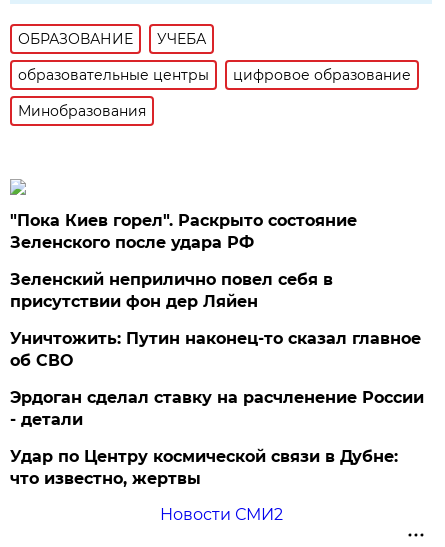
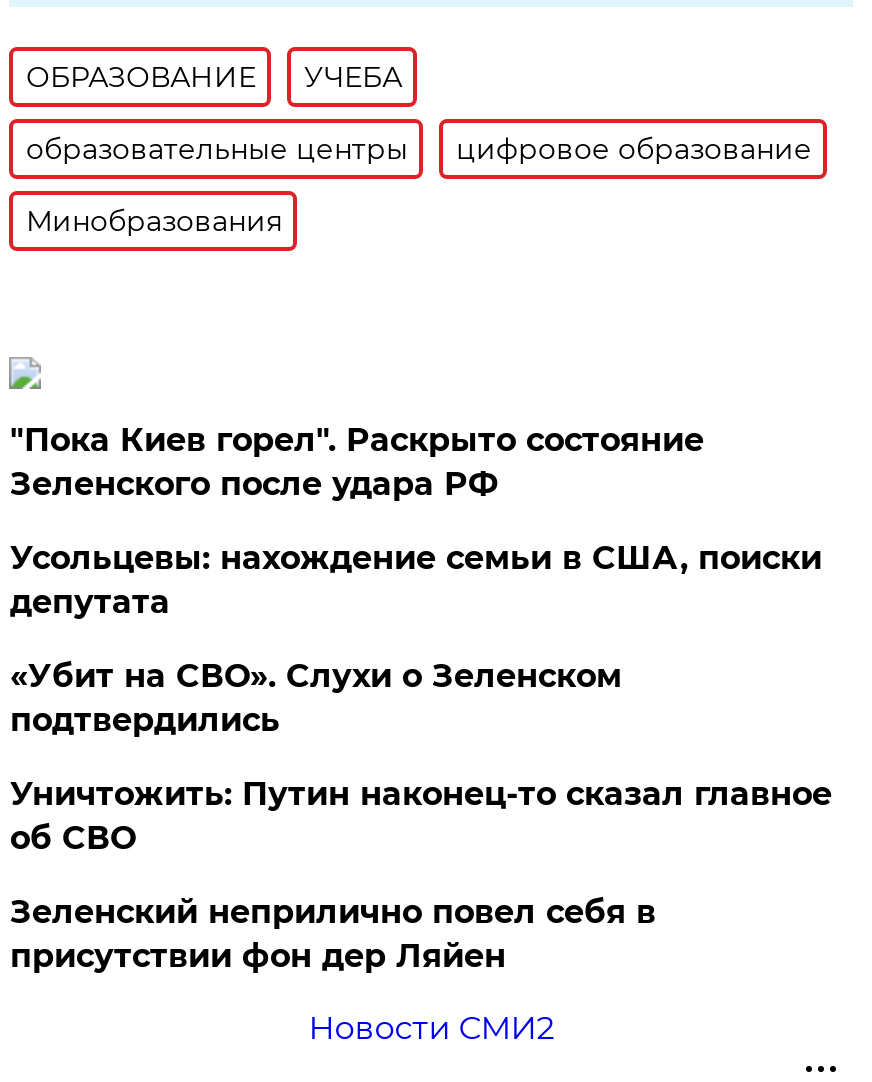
+ Усольцевы: нахождение семьи в США, поиски
+ депутата
+ «Убит на СВО». Слухи о Зеленском
+ подтвердились

moved down: Зеленский неприлично повел cебя в | присутствии фон дер Ляйен

moved up: Уничтожить: Путин наконец-то сказал главное | об СВО

- Эрдоган сделал ставку на расчленение России
- - детали
- Удар по Центру космической связи в Дубне:
- что известно, жертвы
